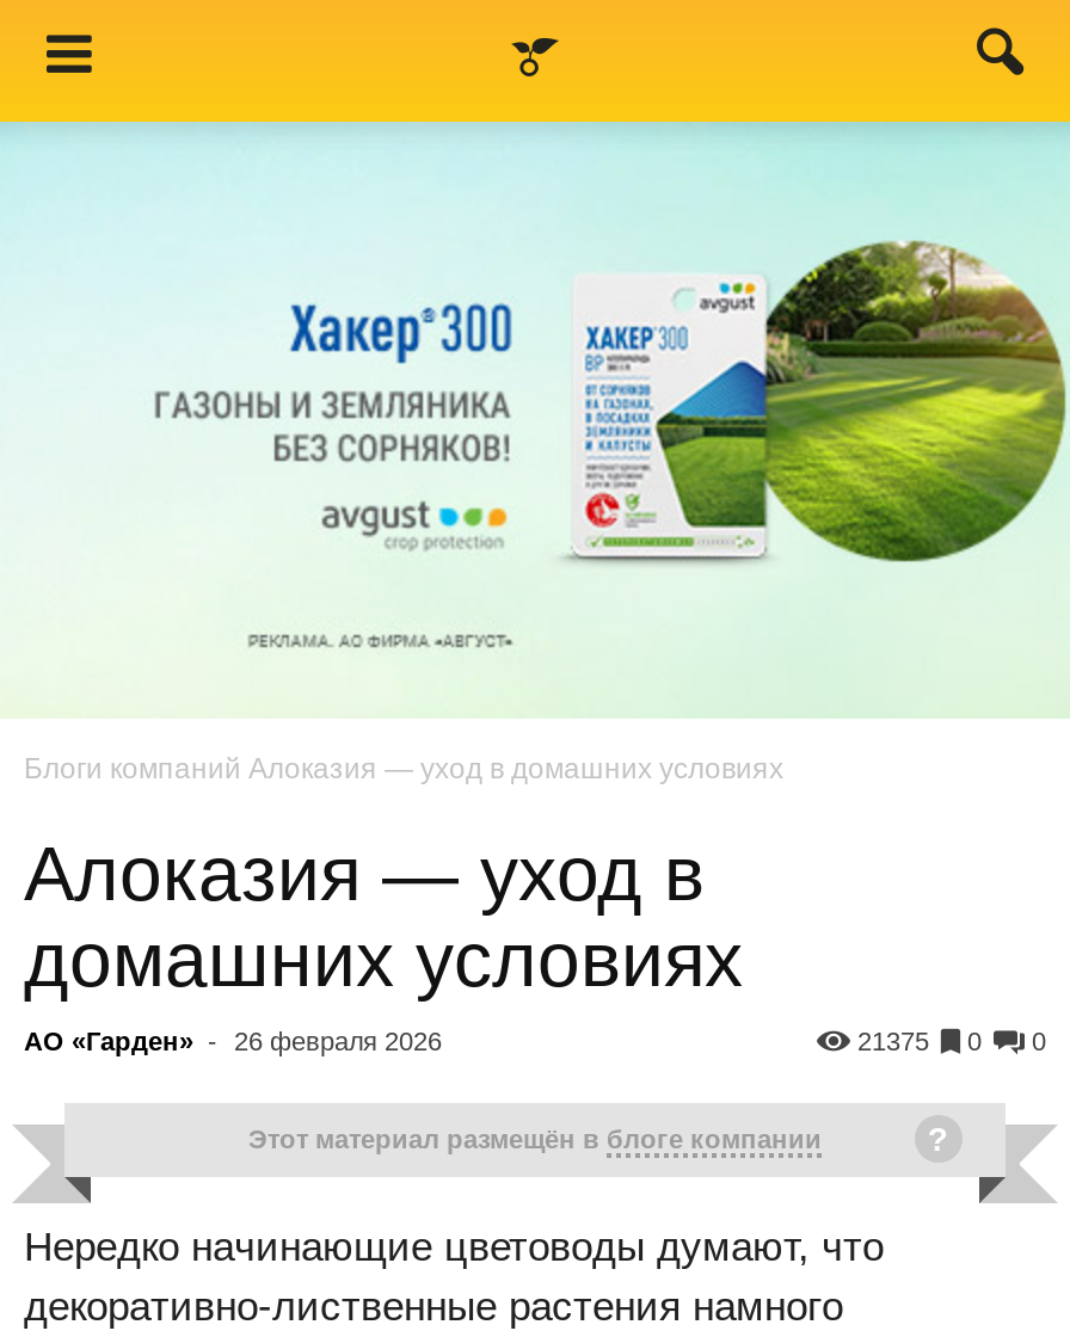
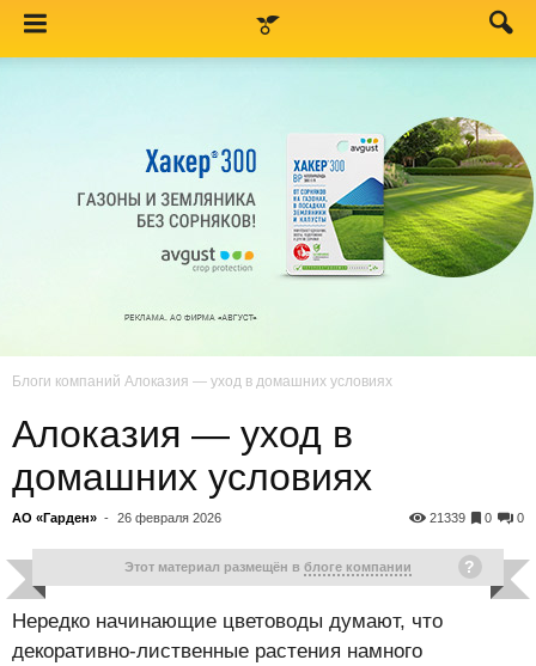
- 21375 0 0
+ 21339 0 0
